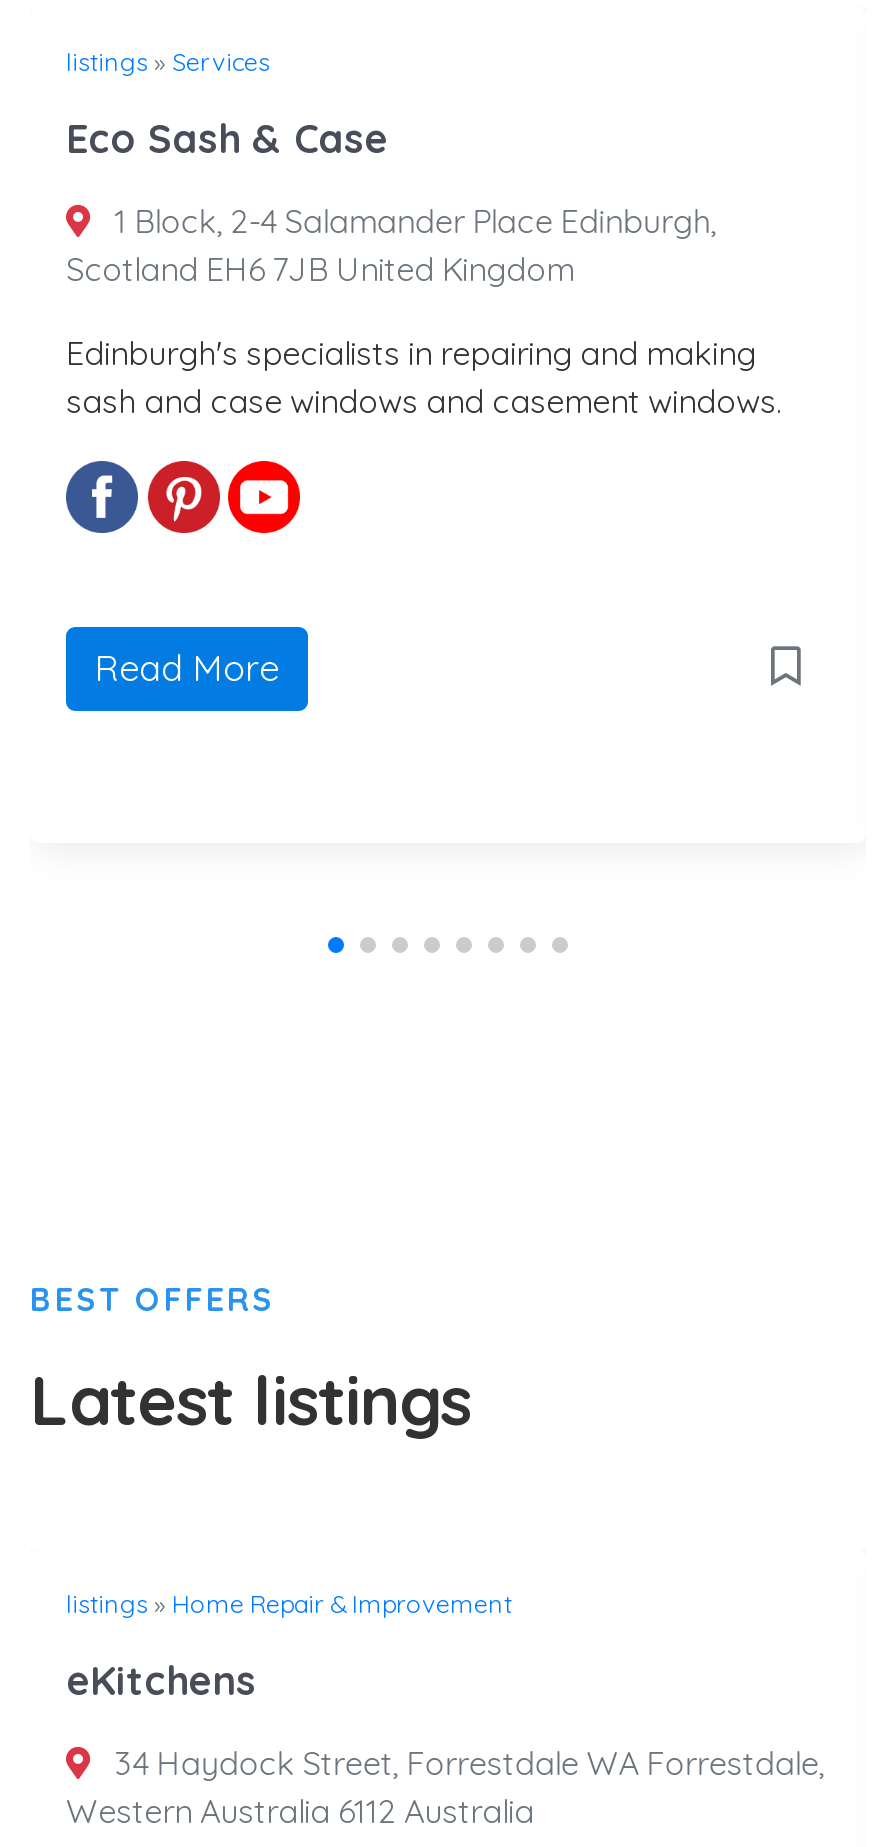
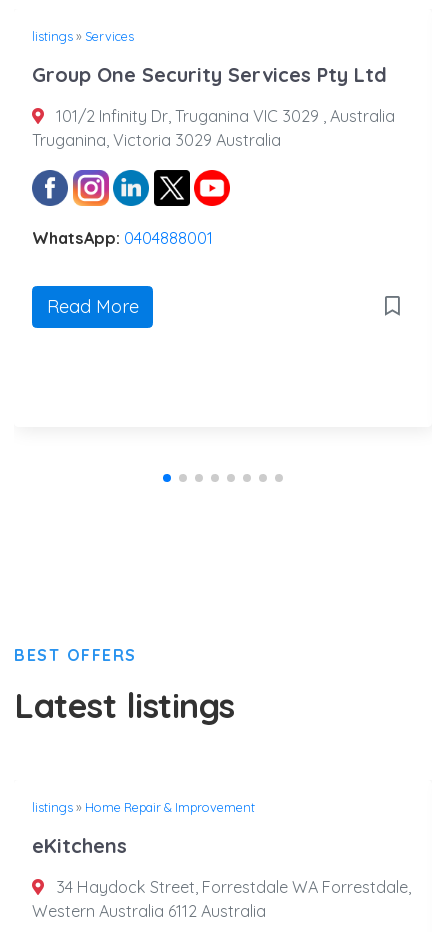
- Eco Sash & Case
+ Group One Security Services Pty Ltd

- 1 Block, 2-4 Salamander Place Edinburgh,
- Scotland EH6 7JB United Kingdom
+ 101/2 Infinity Dr, Truganina VIC 3029 , Australia
+ Truganina, Victoria 3029 Australia

- Edinburgh's specialists in repairing and making
- sash and case windows and casement windows.
+ WhatsApp: 0404888001

moved up: Read More
